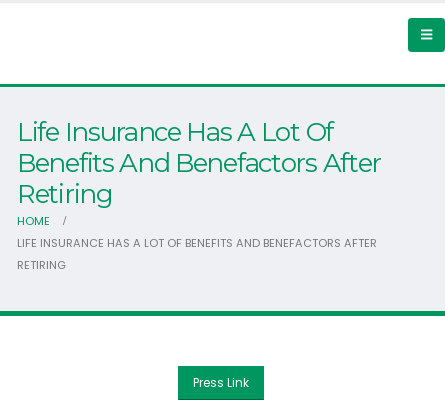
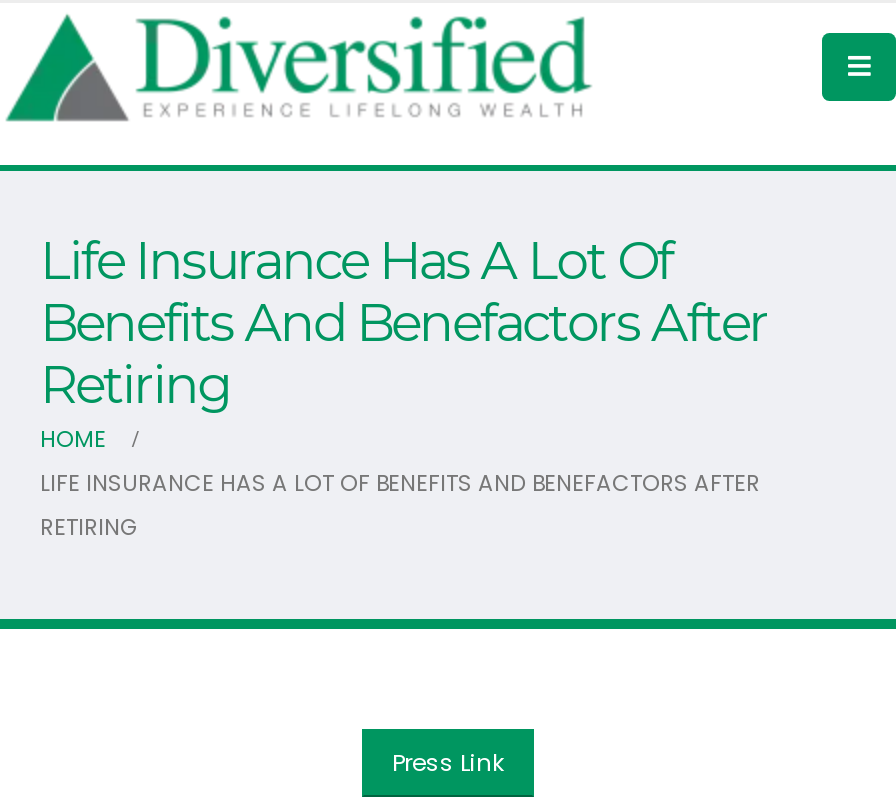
+ [image]
